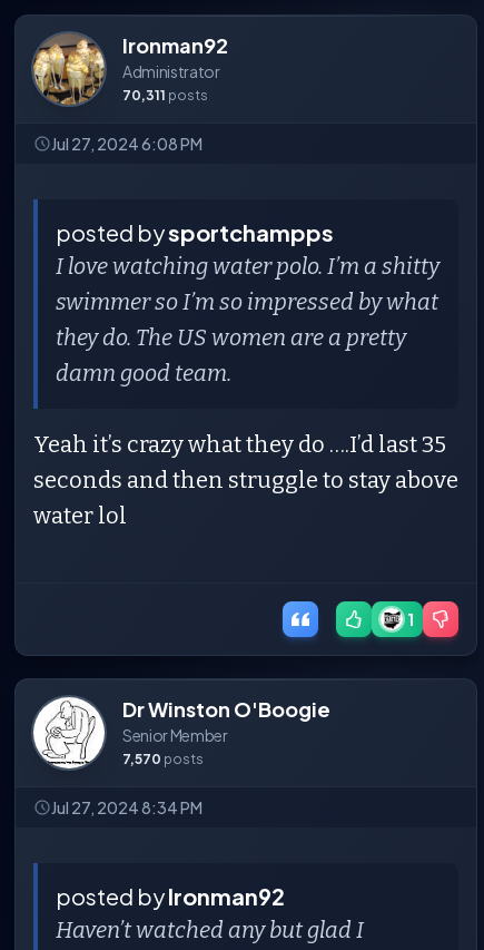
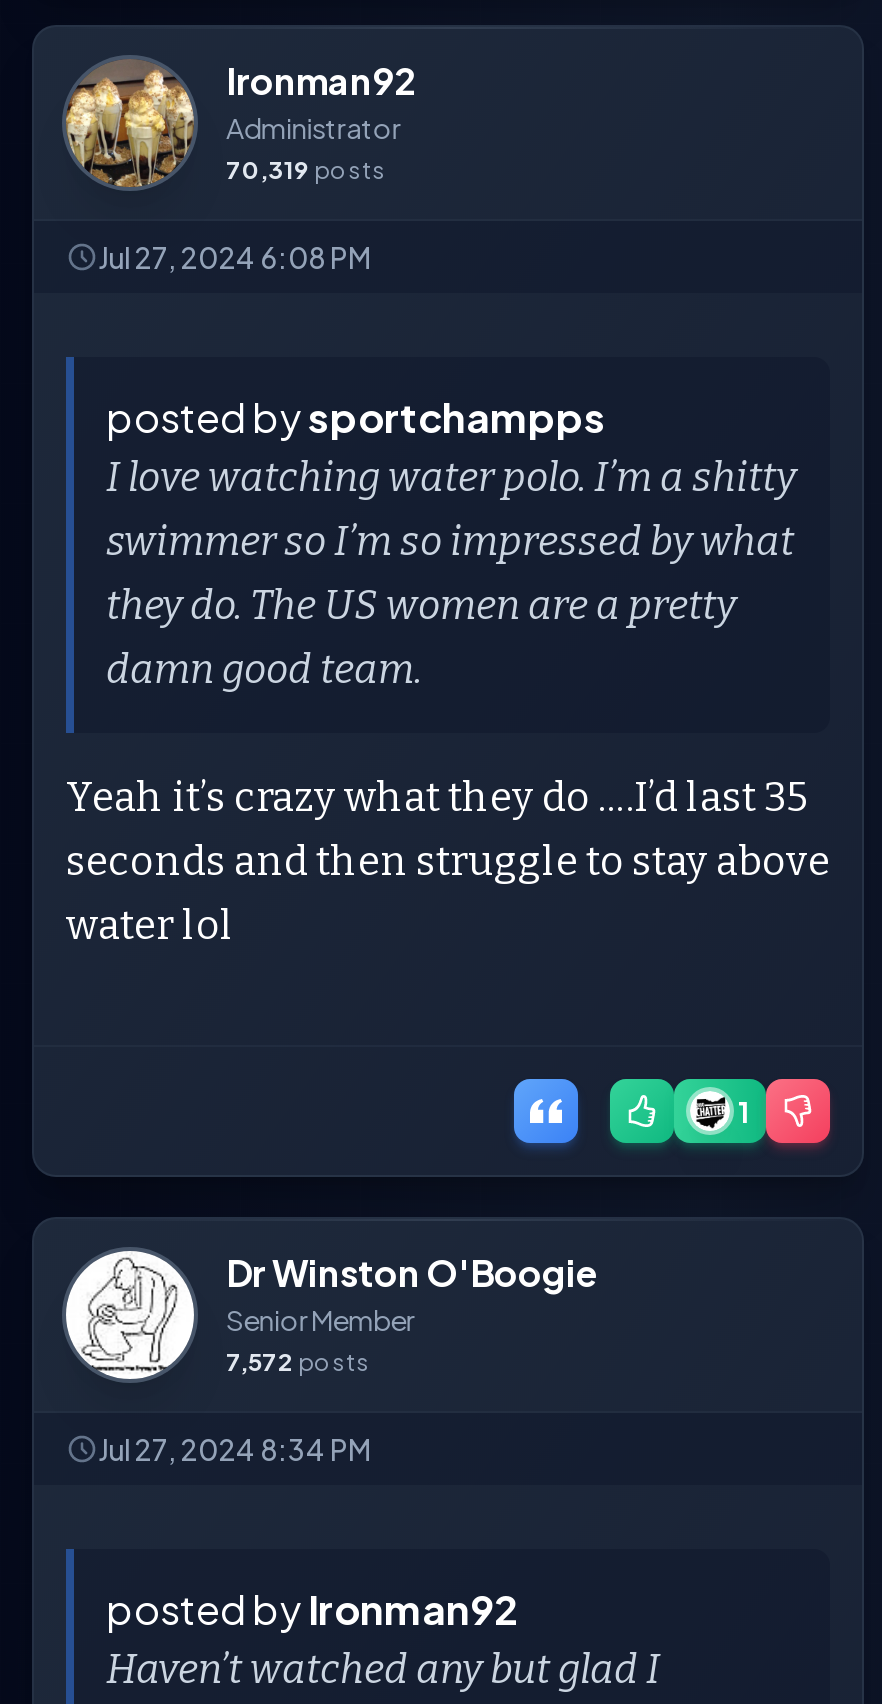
- 70,311 posts
+ 70,319 posts

- 7,570 posts
+ 7,572 posts
